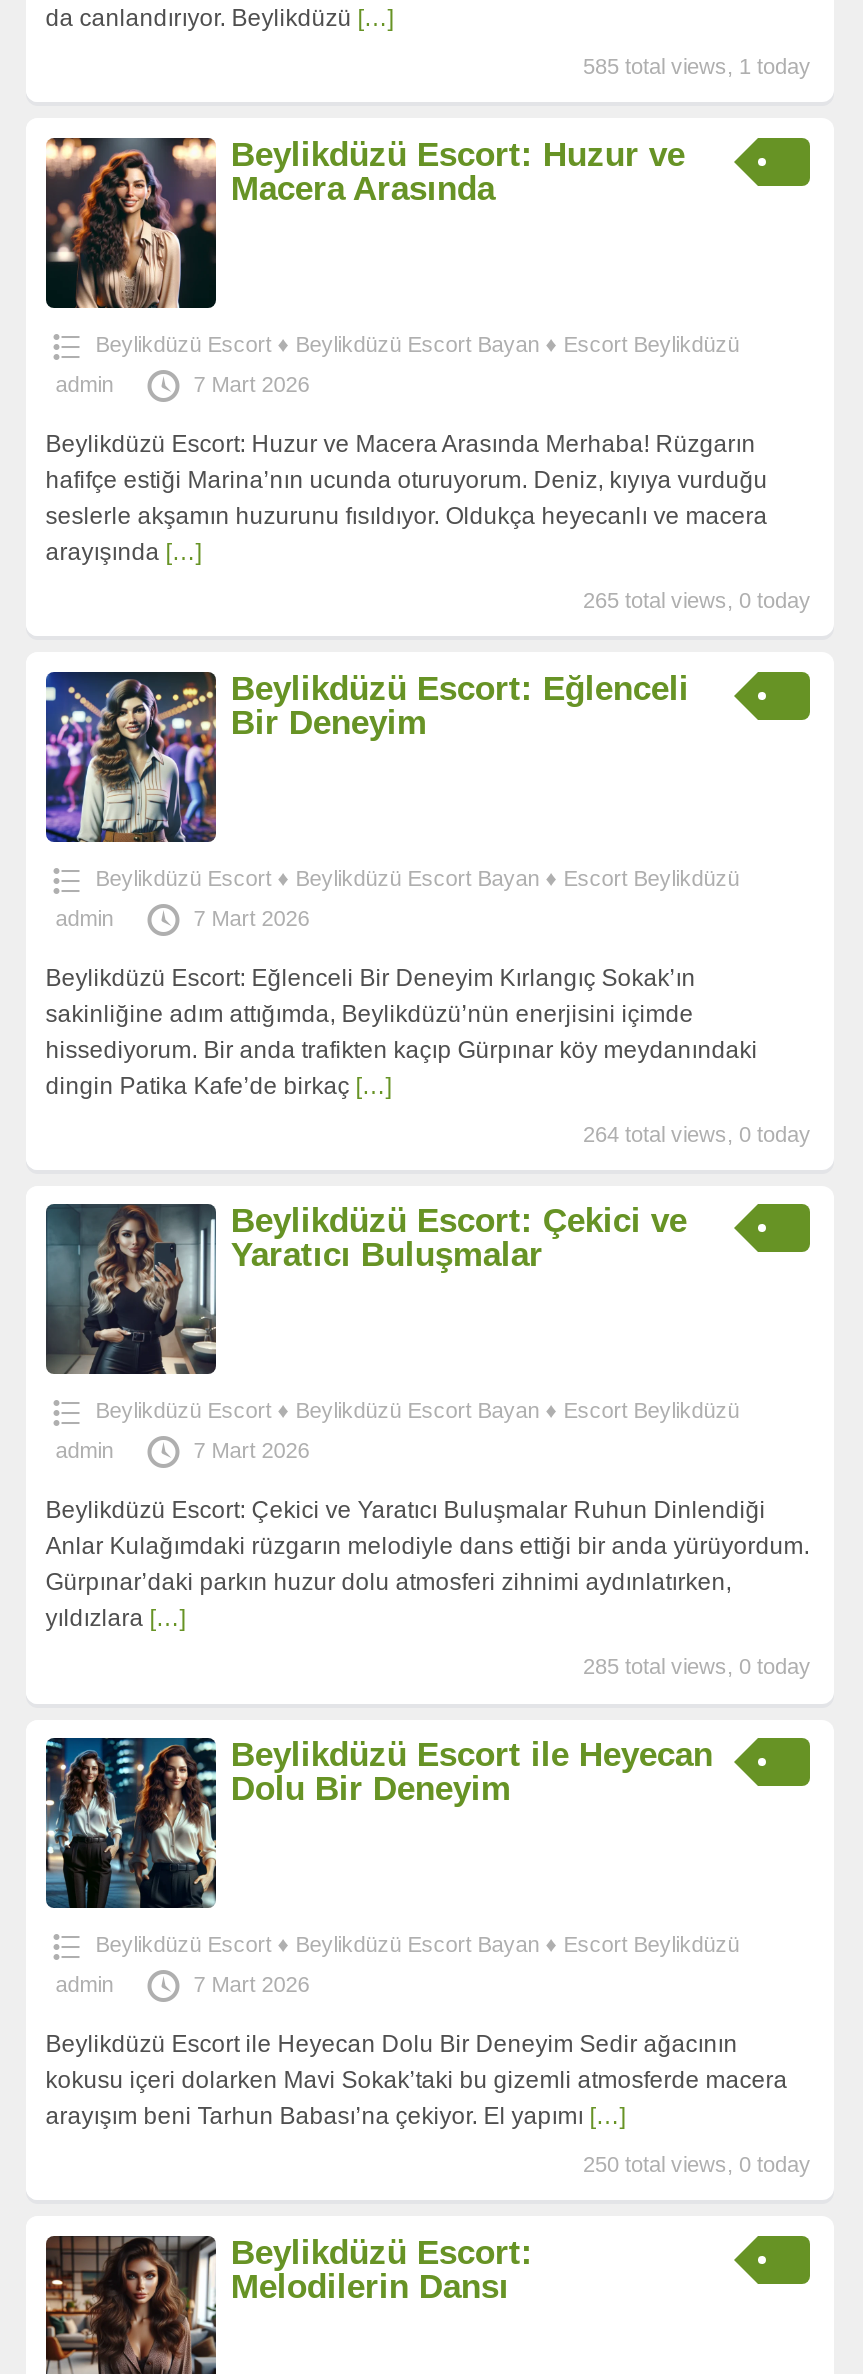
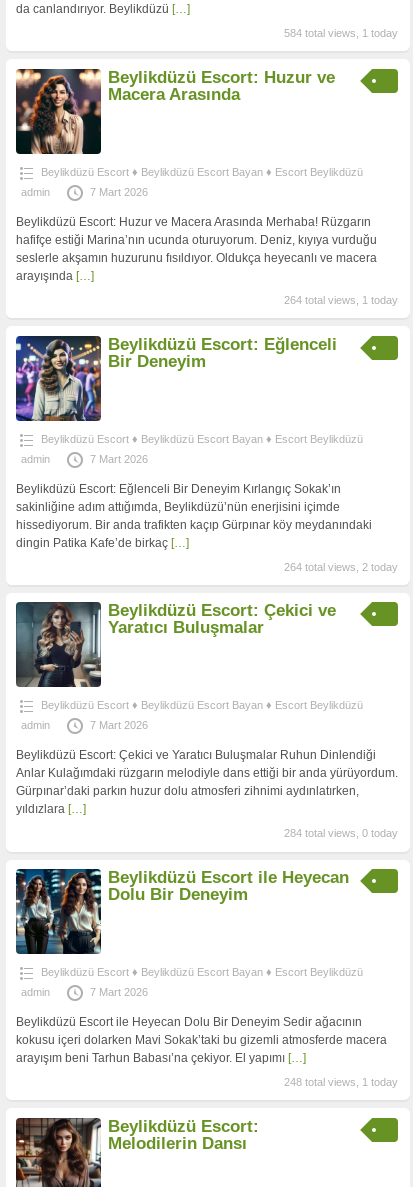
- 585 total views, 1 today
+ 584 total views, 1 today

- 265 total views, 0 today
+ 264 total views, 1 today

- 264 total views, 0 today
+ 264 total views, 2 today

- 285 total views, 0 today
+ 284 total views, 0 today

- 250 total views, 0 today
+ 248 total views, 1 today
